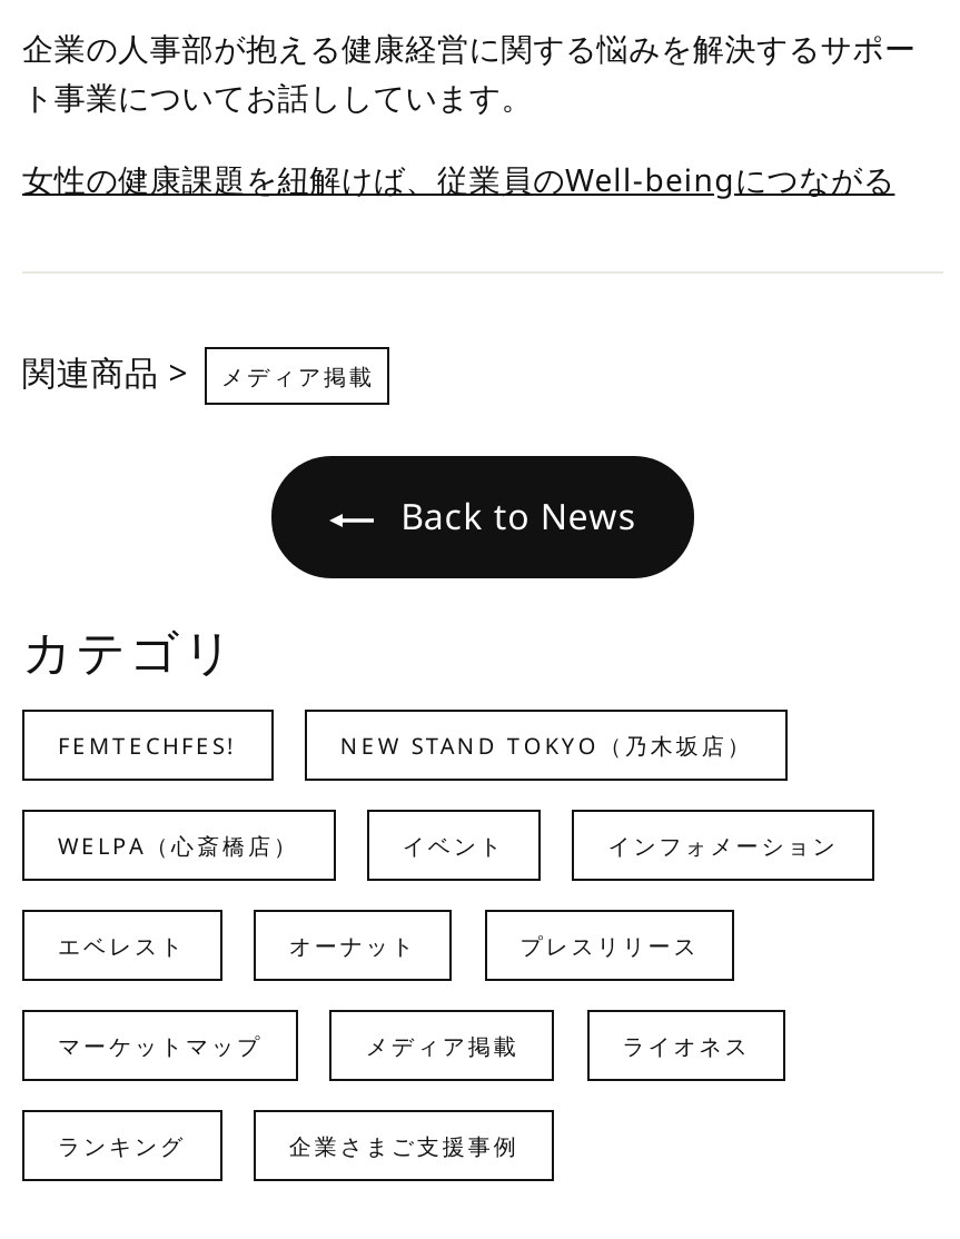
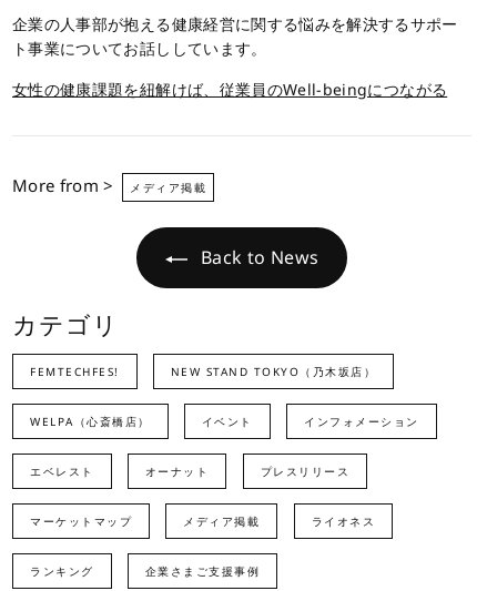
- 関連商品 >
+ More from >
